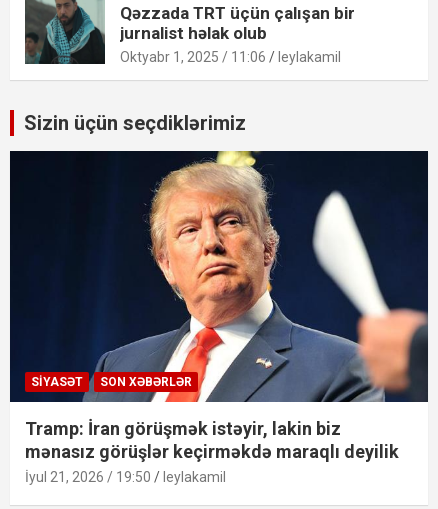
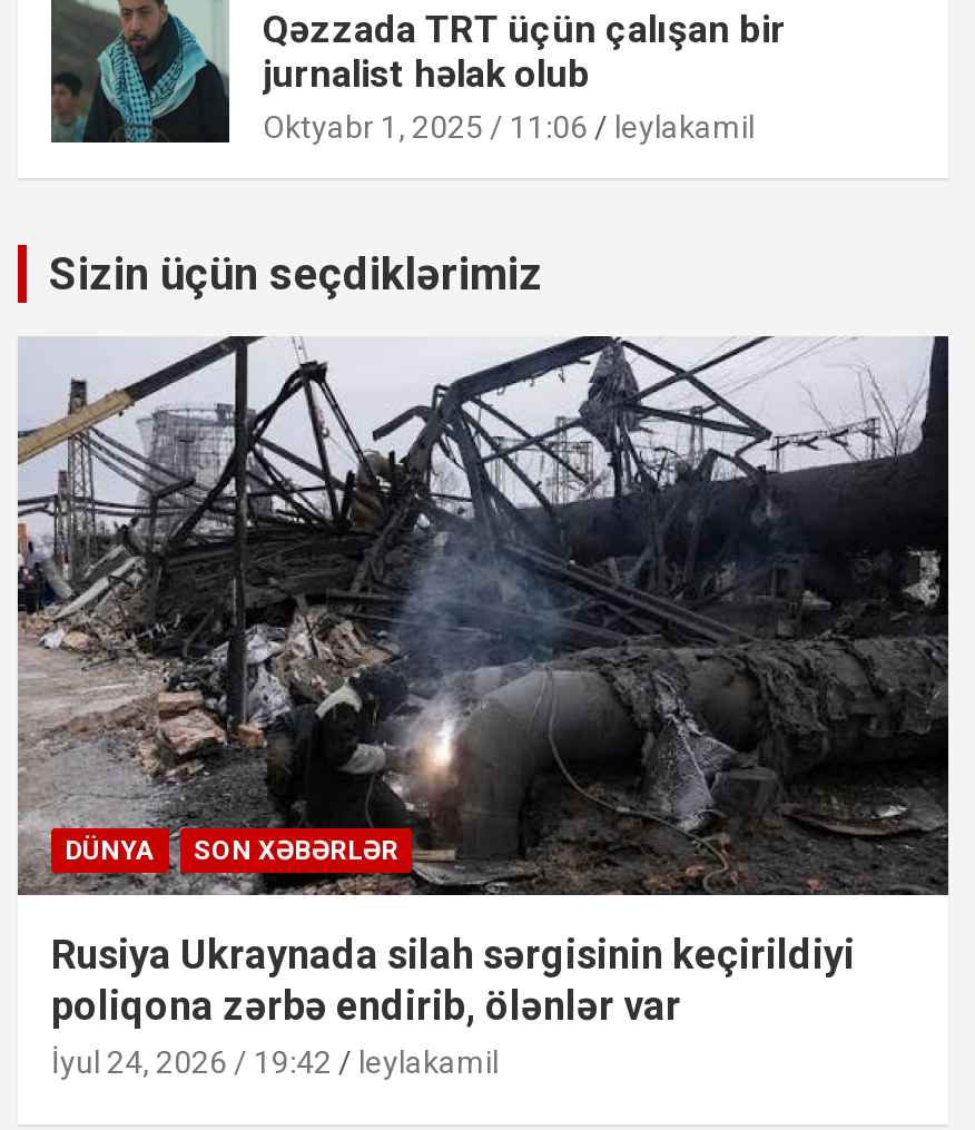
- [image]
- SIYASƏT
+ [image]
+ DÜNYA

- Tramp: İran görüşmək istəyir, lakin biz
- mənasız görüşlər keçirməkdə maraqlı deyilik
- İyul 21, 2026 / 19:50
+ Rusiya Ukraynada silah sərgisinin keçirildiyi
+ poliqona zərbə endirib, ölənlər var
+ İyul 24, 2026 / 19:42
